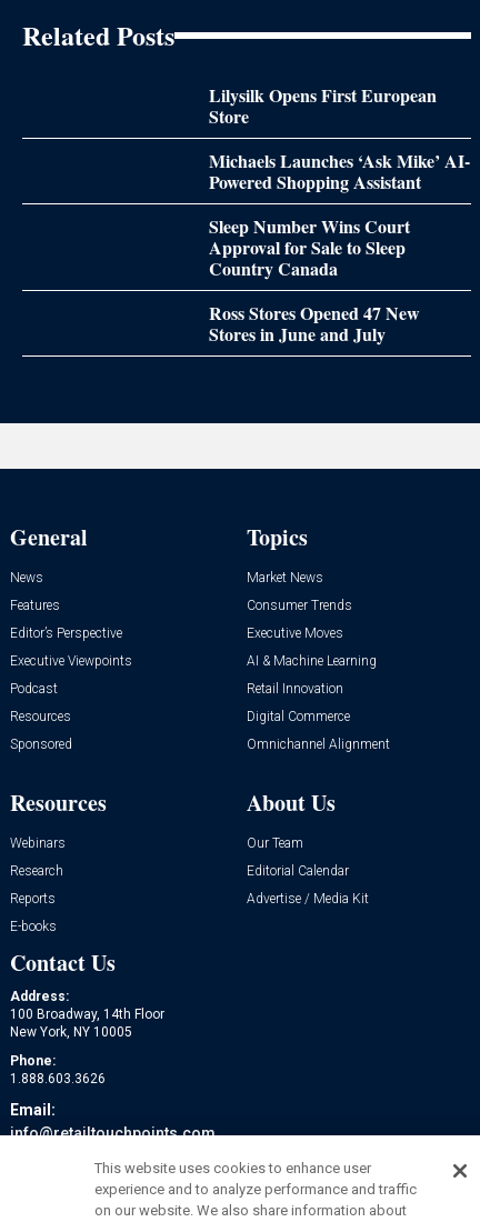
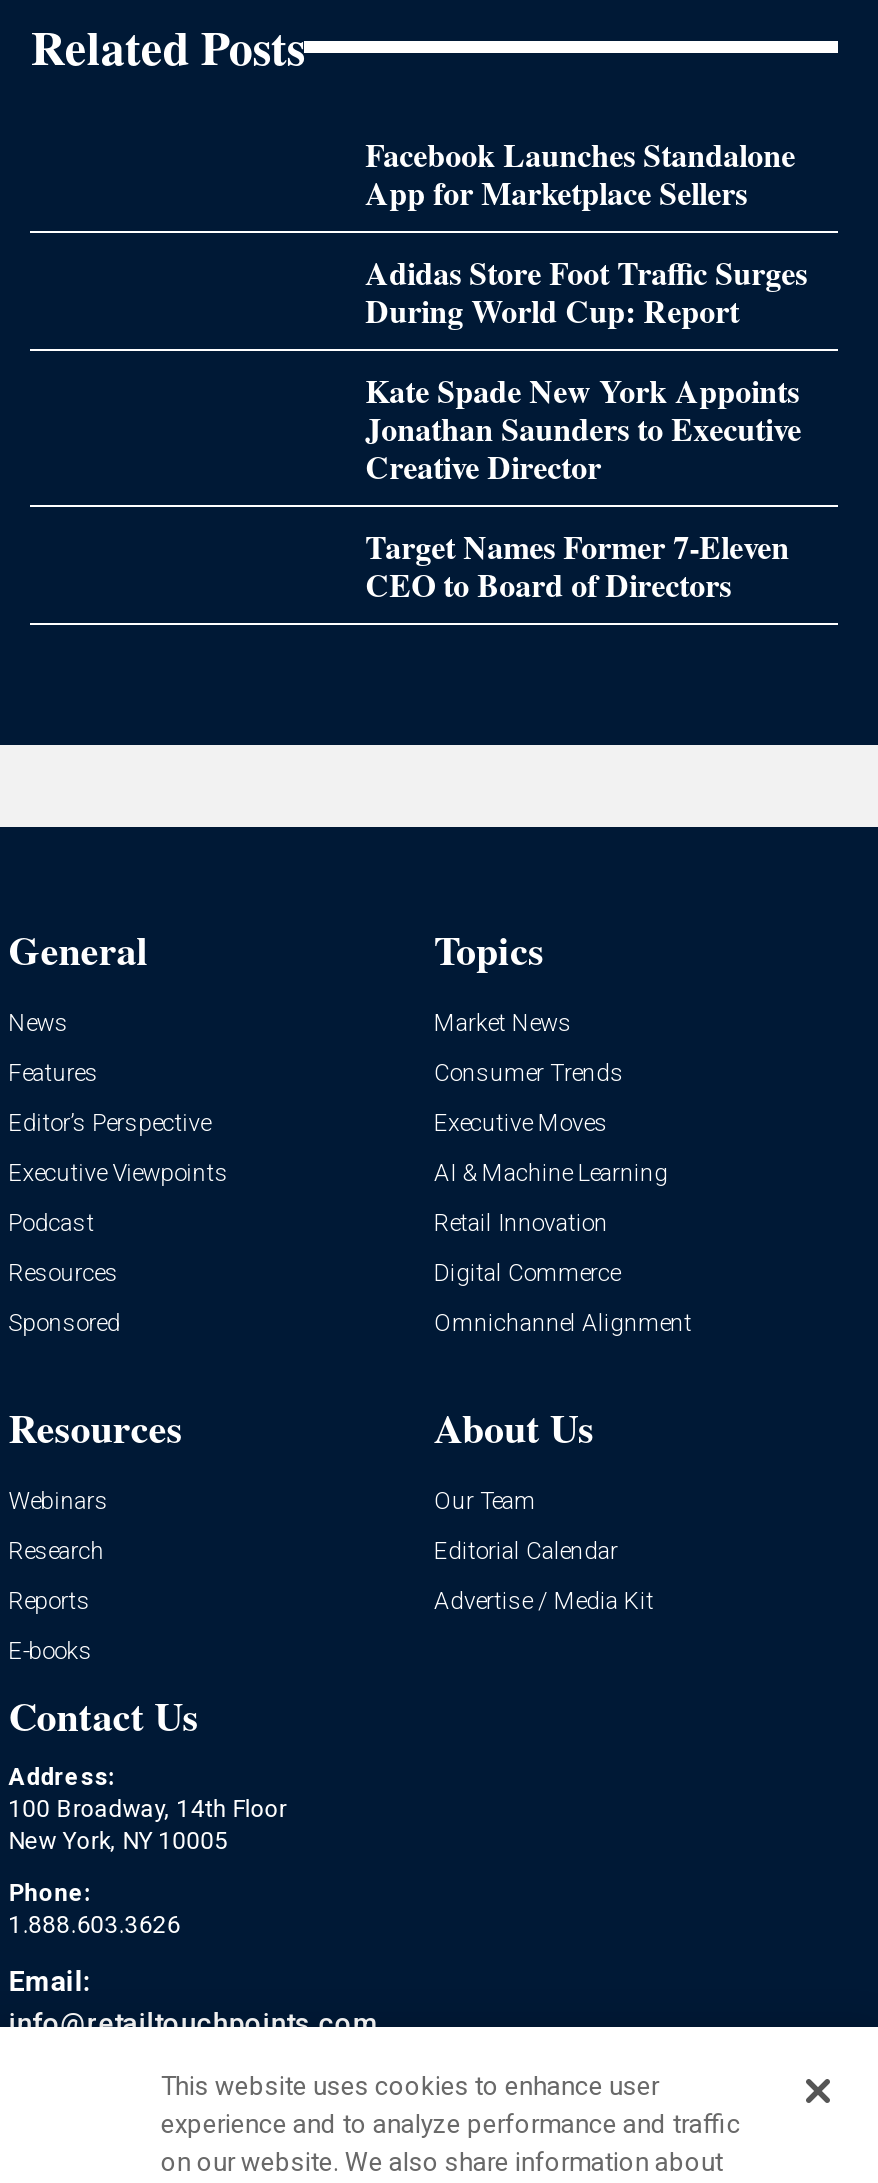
- Lilysilk Opens First European
- Store
+ Facebook Launches Standalone
+ App for Marketplace Sellers

- Michaels Launches ‘Ask Mike’ AI-
- Powered Shopping Assistant
+ Adidas Store Foot Traffic Surges
+ During World Cup: Report

- Sleep Number Wins Court
- Approval for Sale to Sleep
- Country Canada
+ Kate Spade New York Appoints
+ Jonathan Saunders to Executive
+ Creative Director

- Ross Stores Opened 47 New
- Stores in June and July
+ Target Names Former 7-Eleven
+ CEO to Board of Directors
